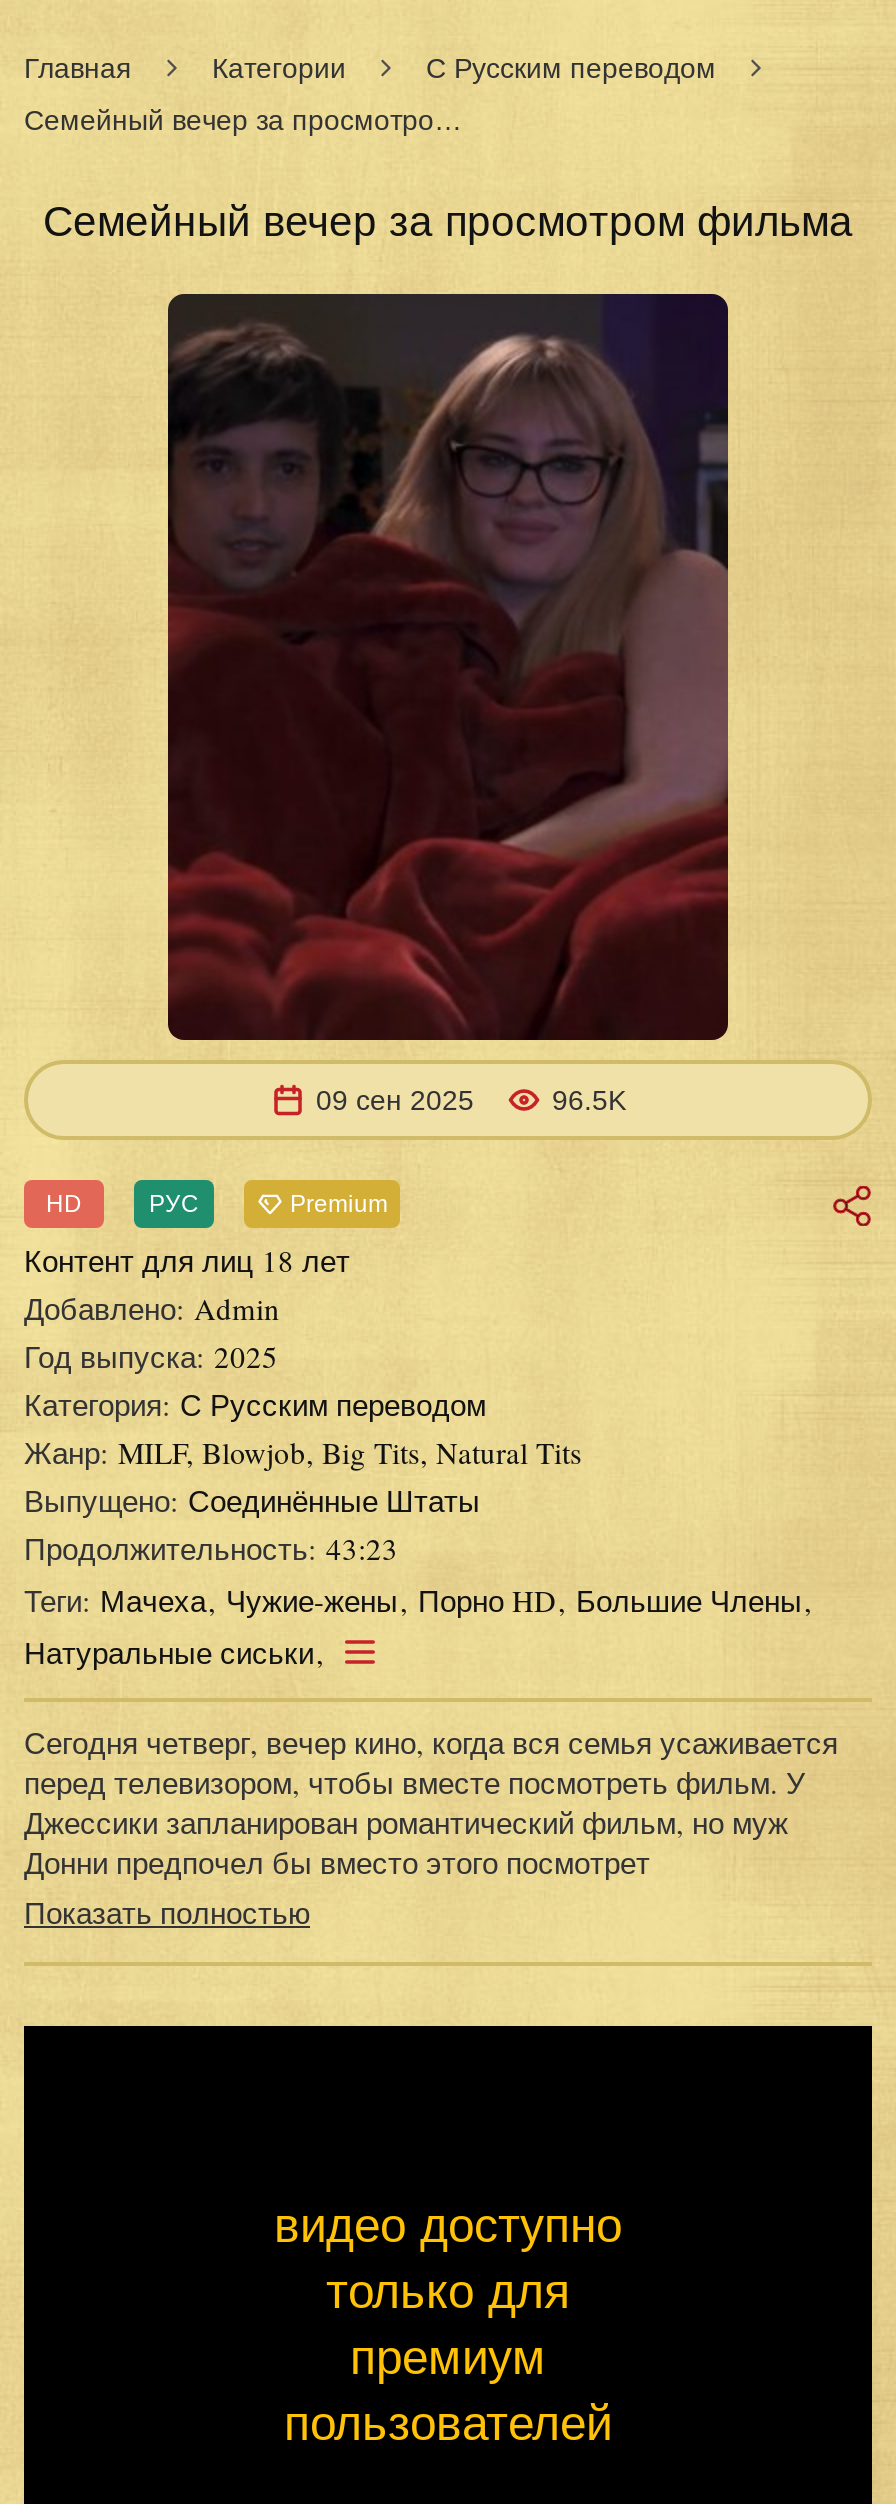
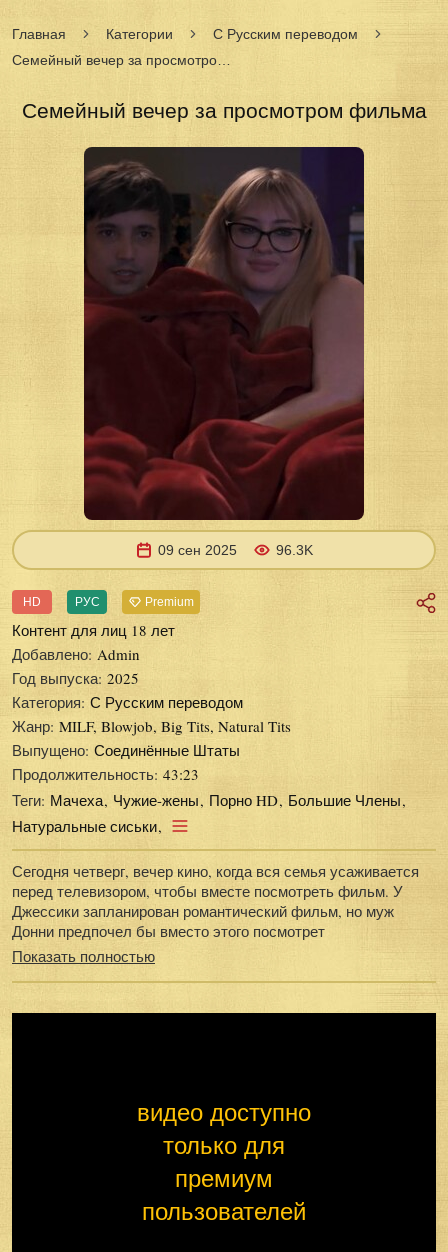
- 09 сен 2025 96.5K
+ 09 сен 2025 96.3K
